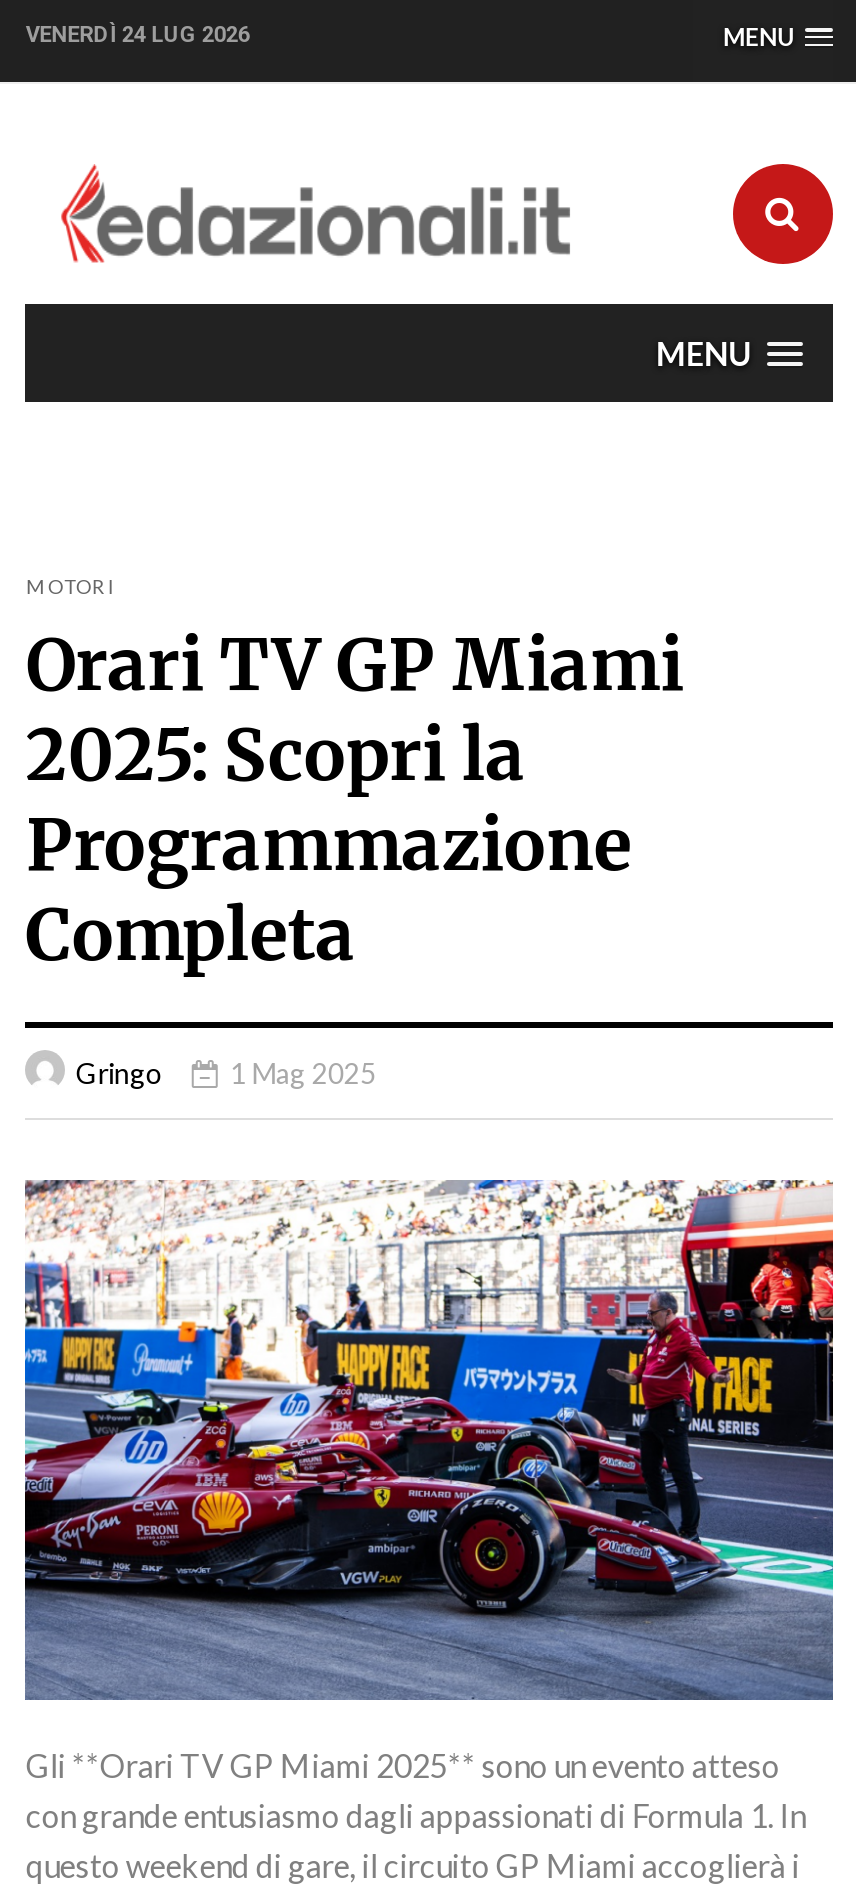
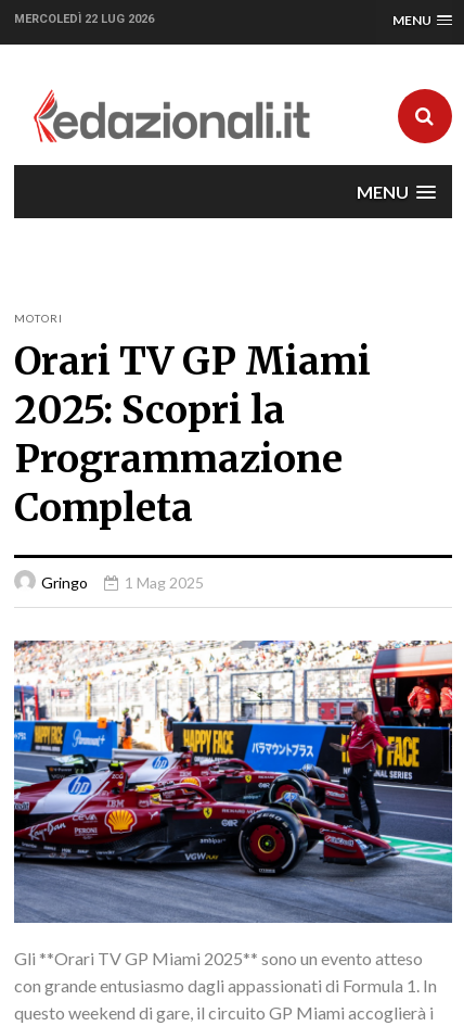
- VENERDÌ 24 LUG 2026
+ MERCOLEDÌ 22 LUG 2026
